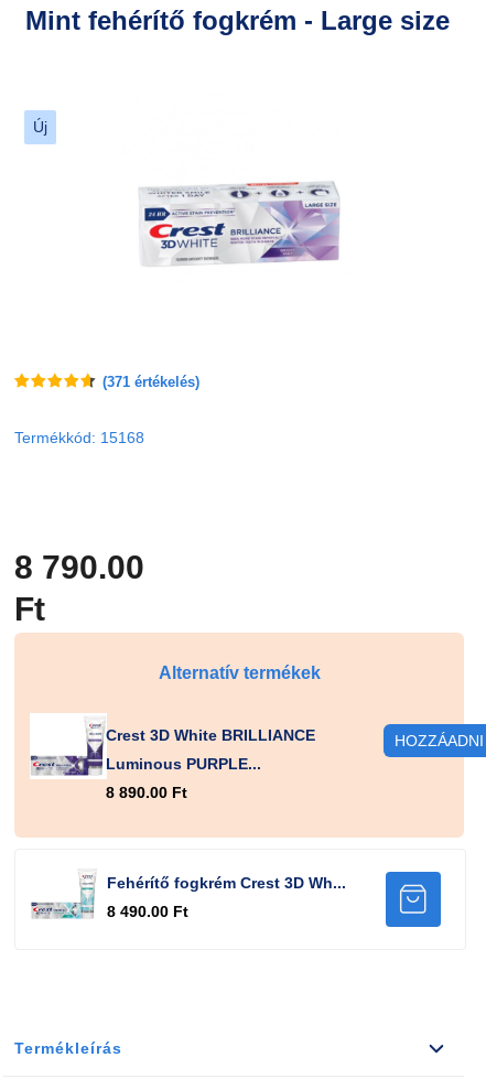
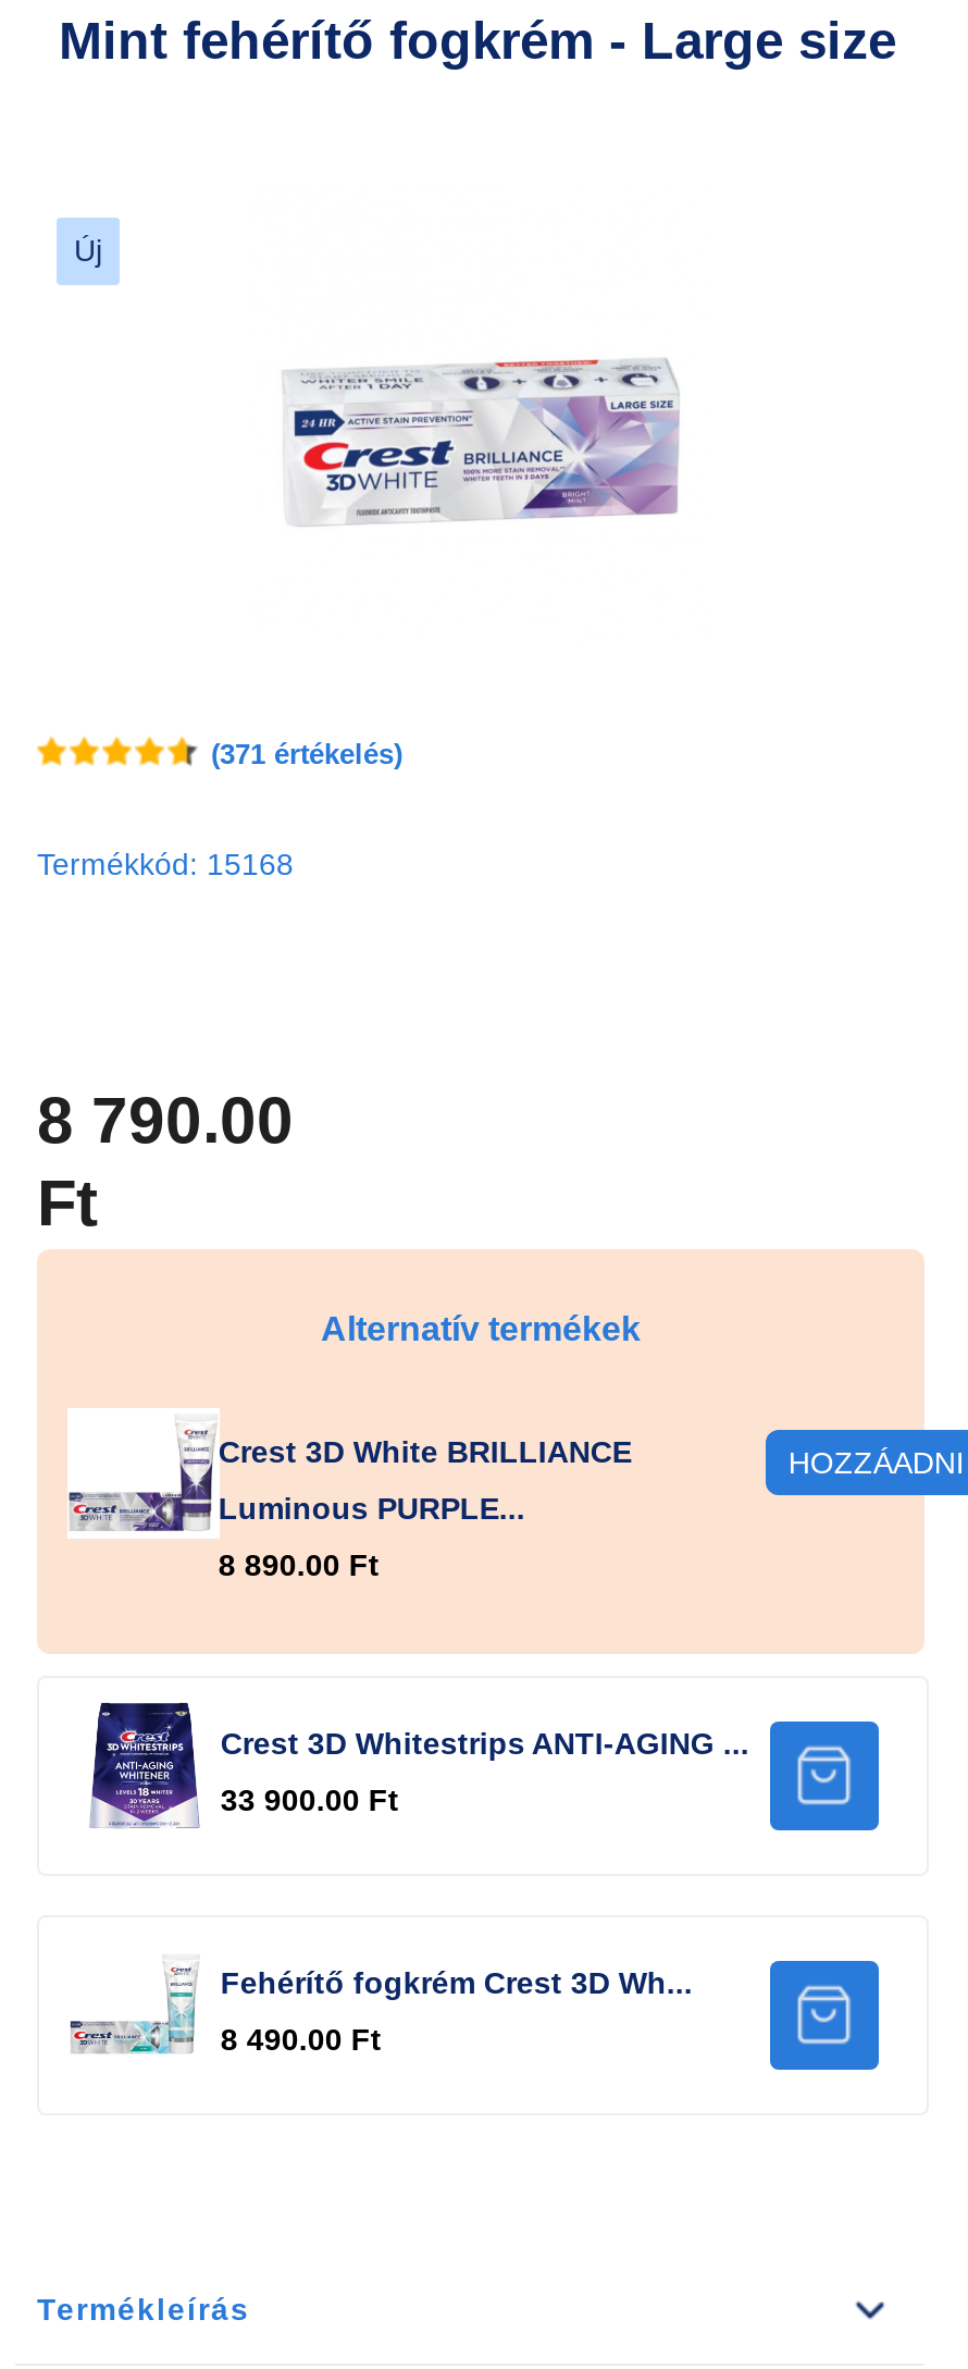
+ [image]
+ Crest 3D Whitestrips ANTI-AGING ...
+ 33 900.00 Ft
